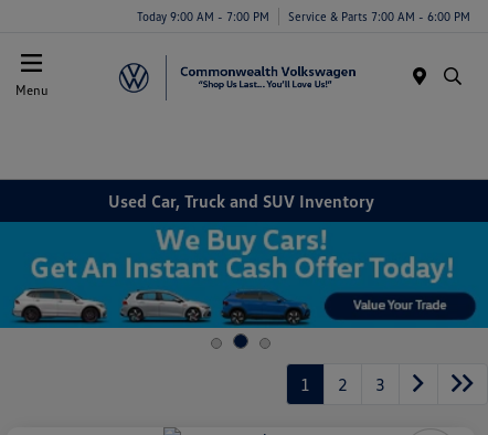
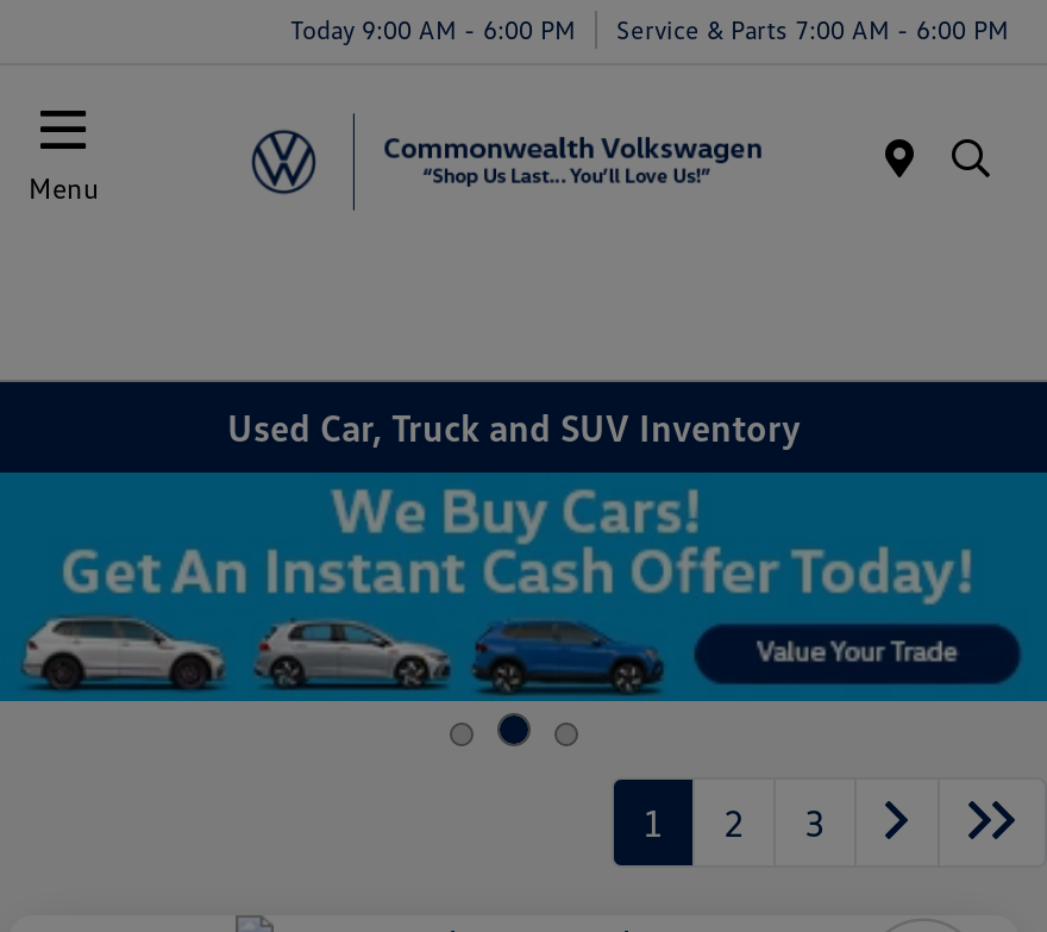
- Today 9:00 AM - 7:00 PM Service & Parts 7:00 AM - 6:00 PM
+ Today 9:00 AM - 6:00 PM Service & Parts 7:00 AM - 6:00 PM
